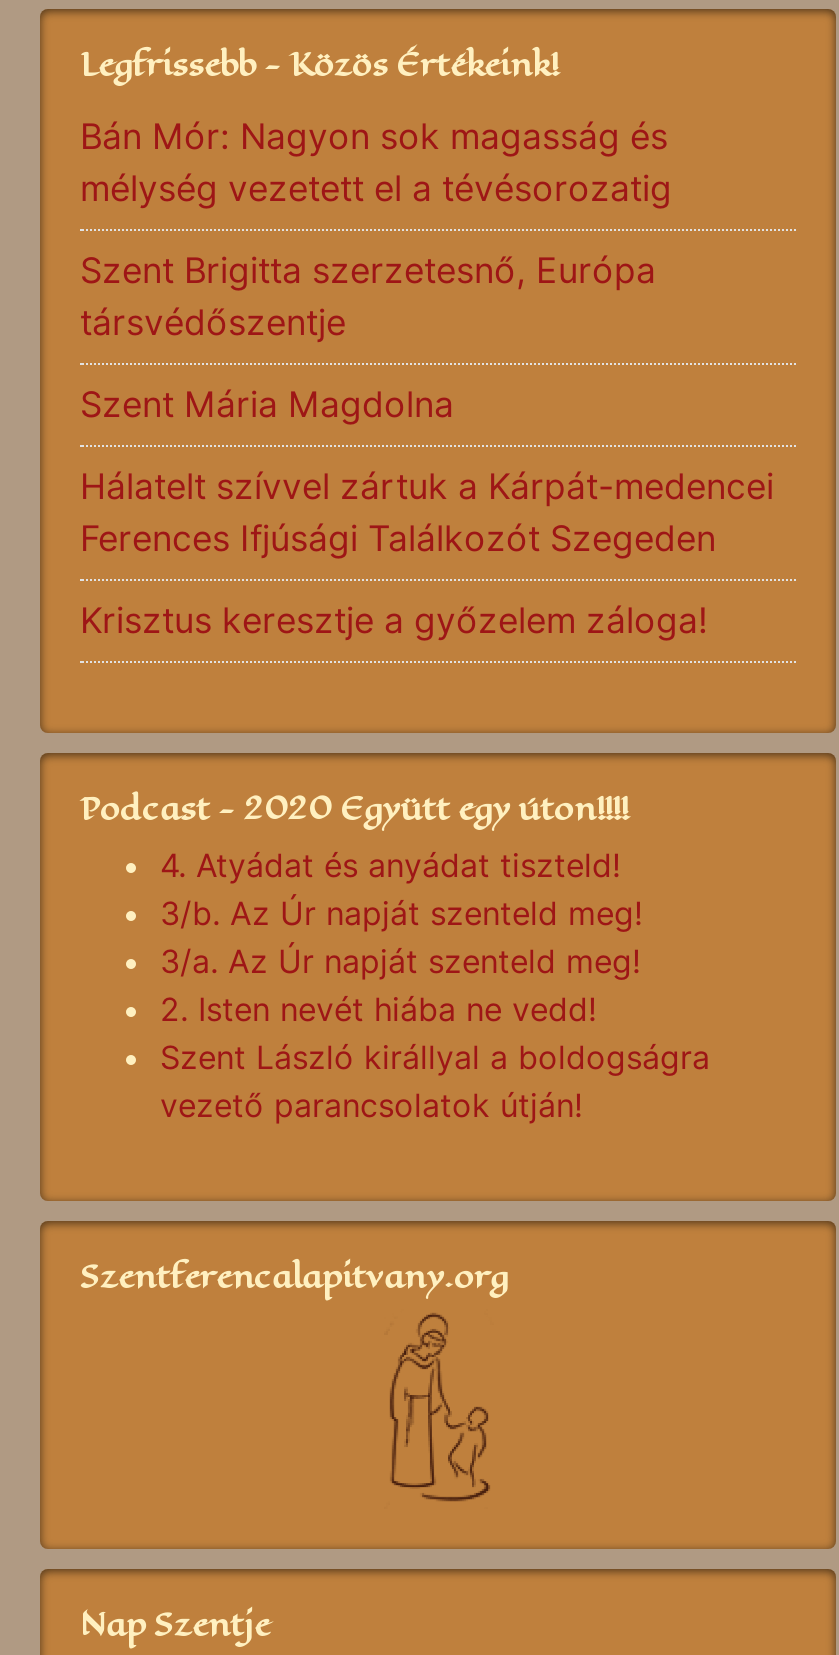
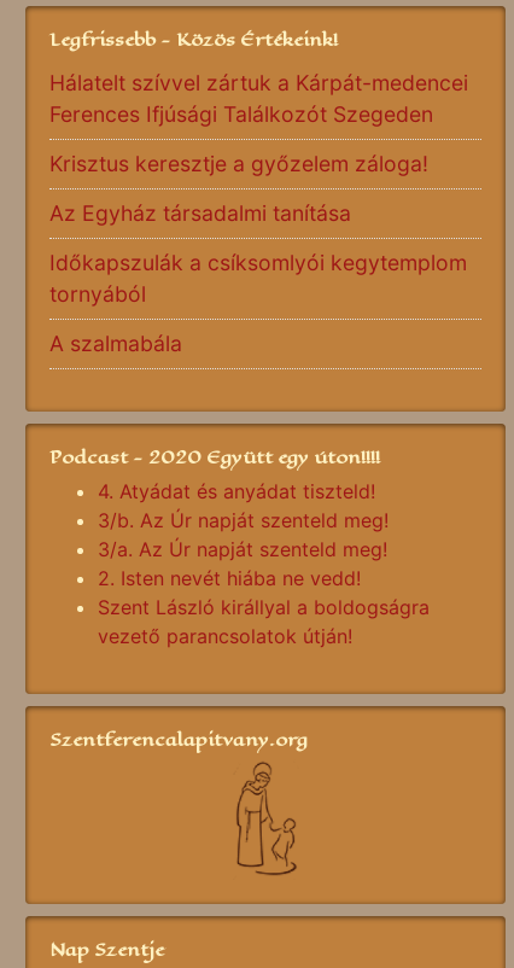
- Bán Mór: Nagyon sok magasság és
- mélység vezetett el a tévésorozatig
- Szent Brigitta szerzetesnő, Európa
- társvédőszentje
- Szent Mária Magdolna

moved up: Hálatelt szívvel zártuk a Kárpát-medencei | Ferences Ifjúsági Találkozót Szegeden | Krisztus keresztje a győzelem záloga!

+ Az Egyház társadalmi tanítása
+ Időkapszulák a csíksomlyói kegytemplom
+ tornyából
+ A szalmabála
